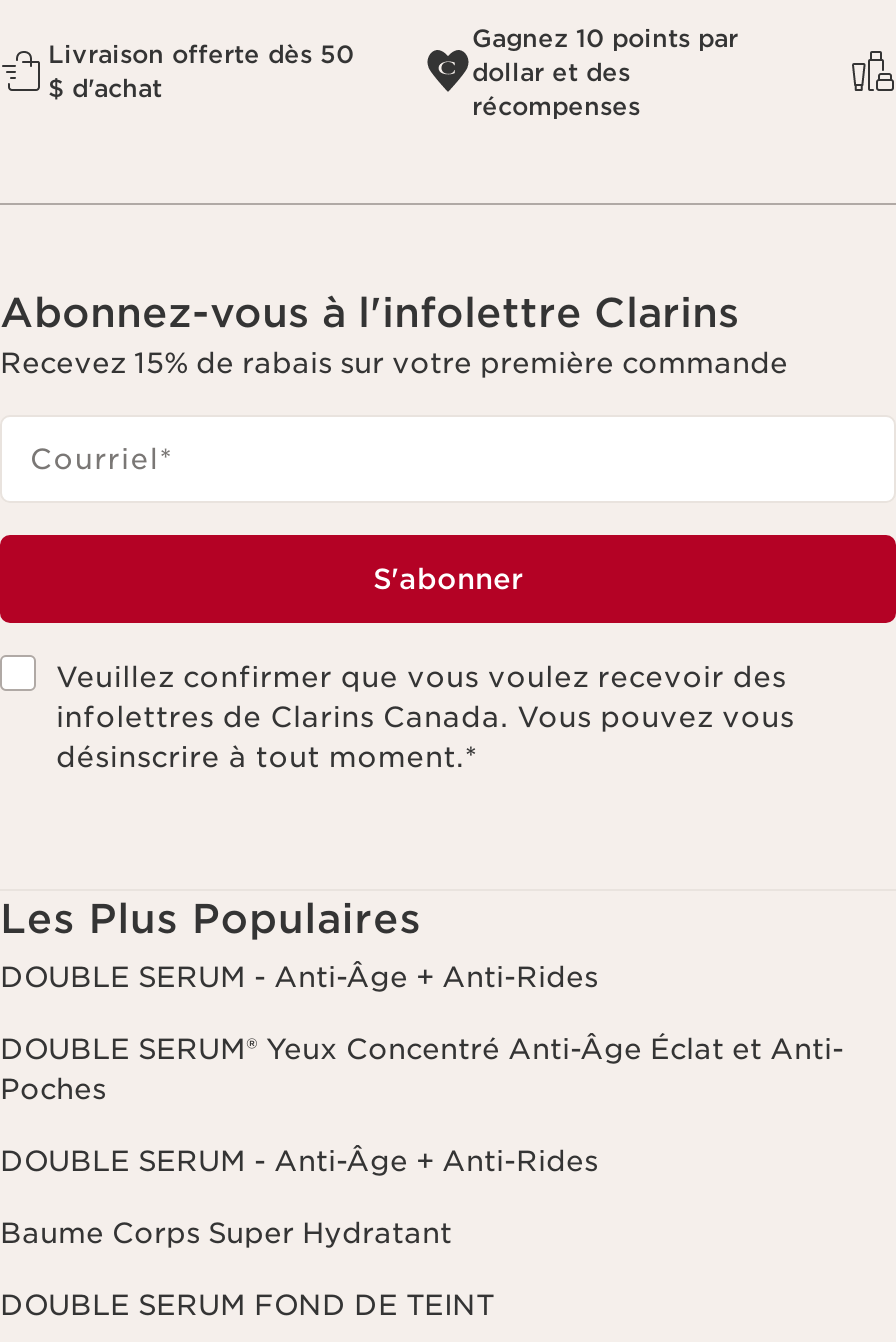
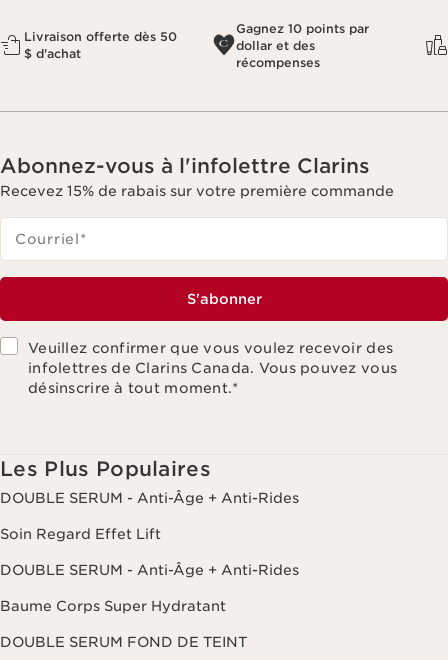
- DOUBLE SERUM® Yeux Concentré Anti-Âge Éclat et Anti-
- Poches
+ Soin Regard Effet Lift
